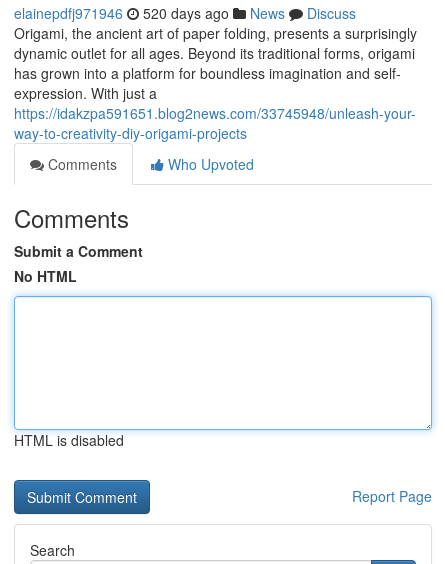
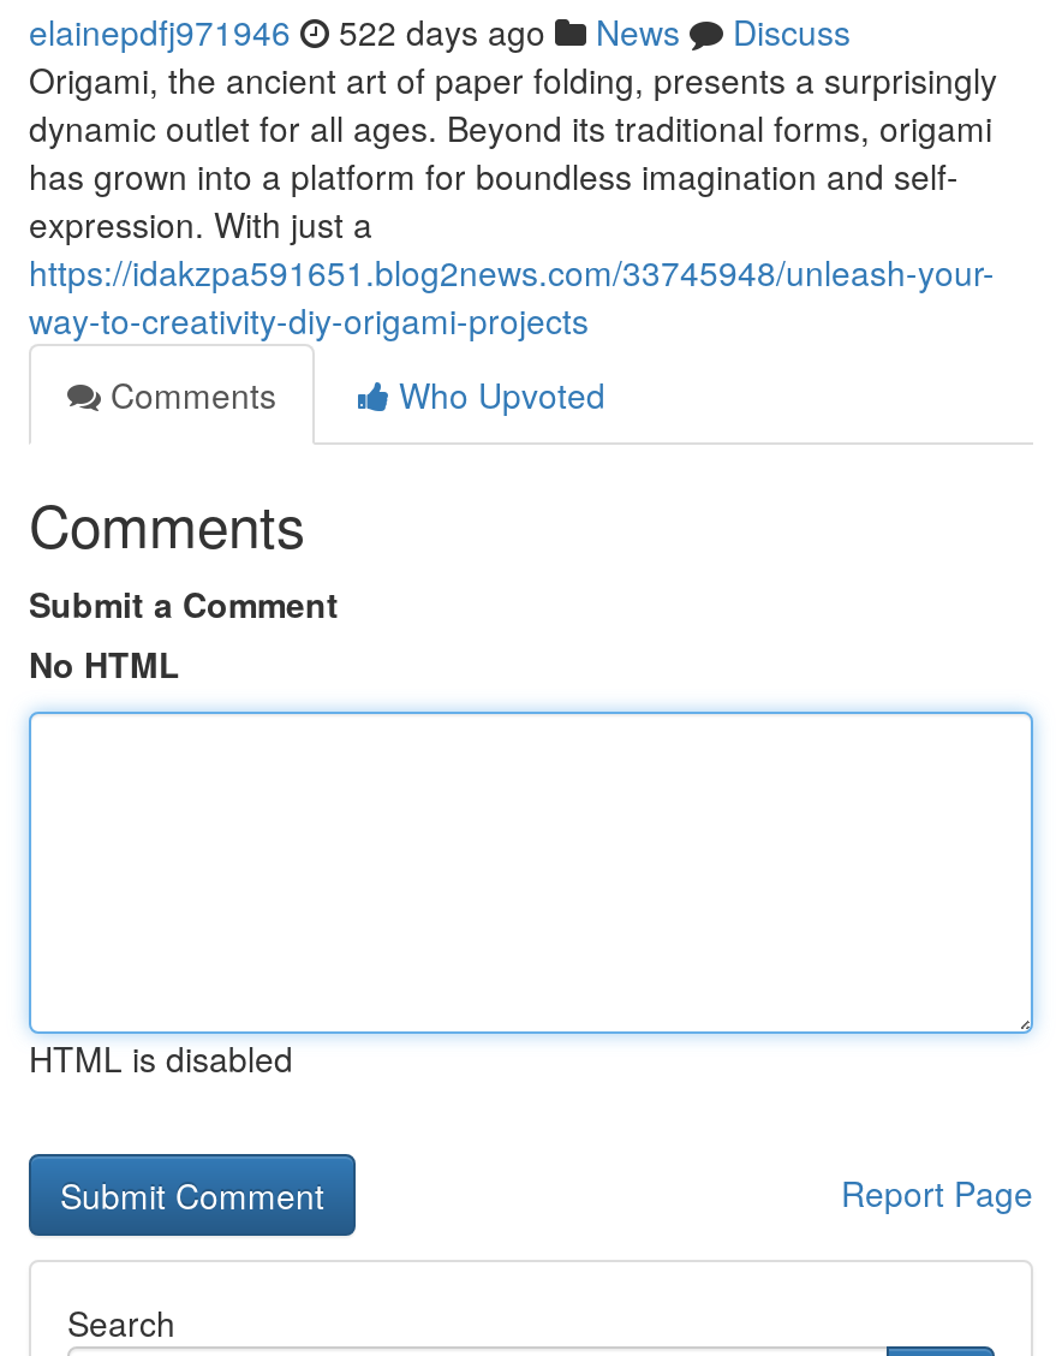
- elainepdfj971946 520 days ago News Discuss
+ elainepdfj971946 522 days ago News Discuss
